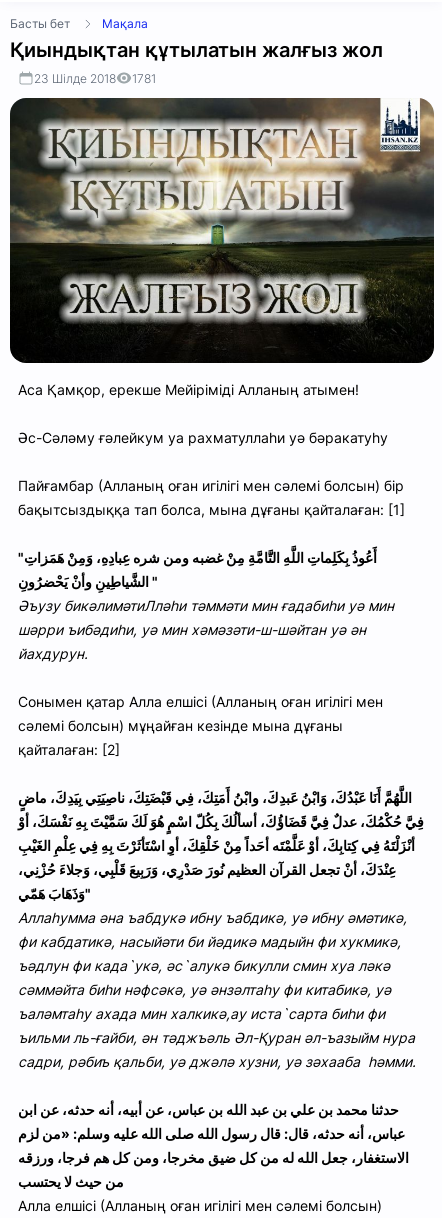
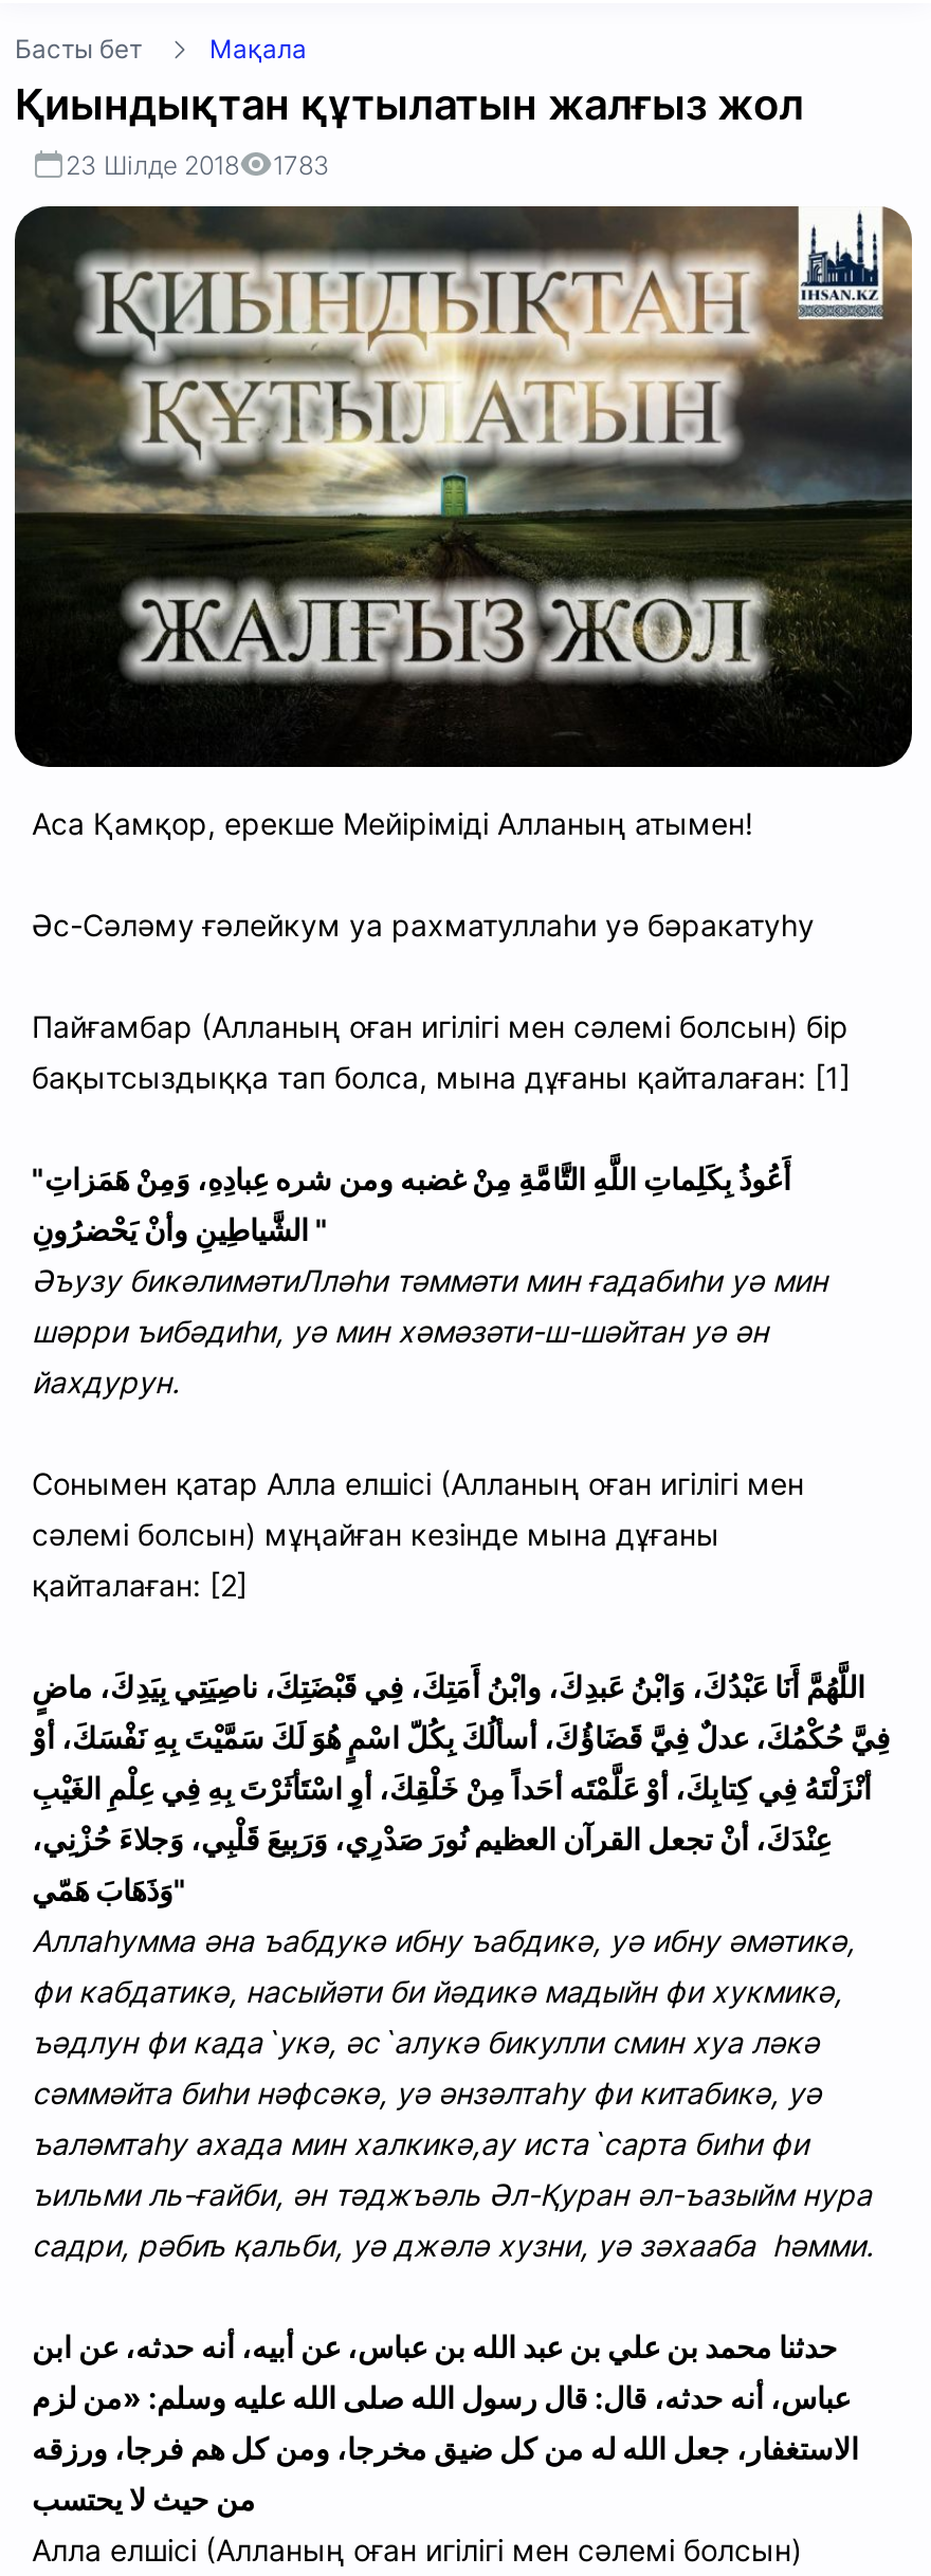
- 1781
+ 1783
